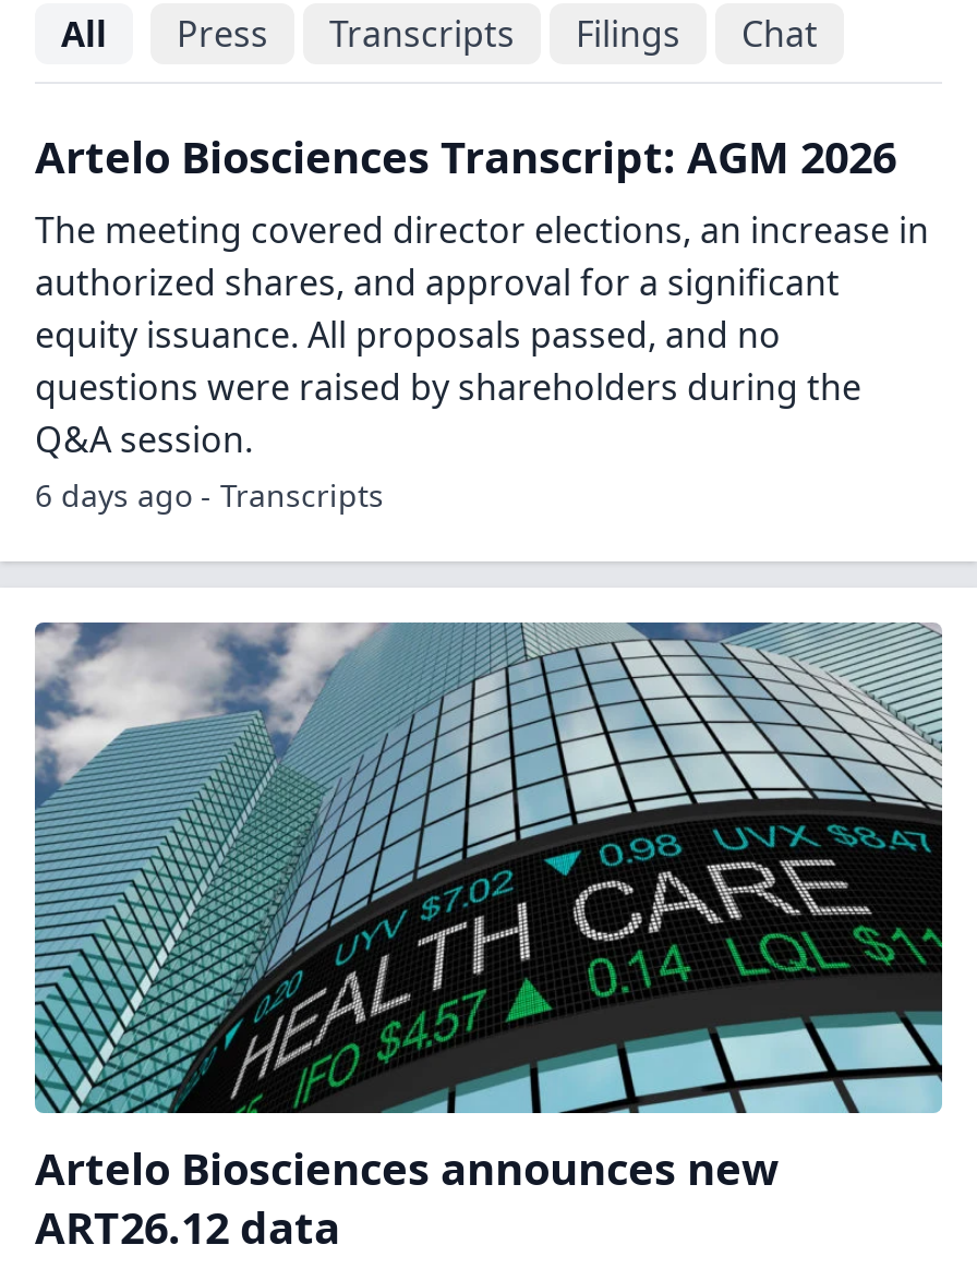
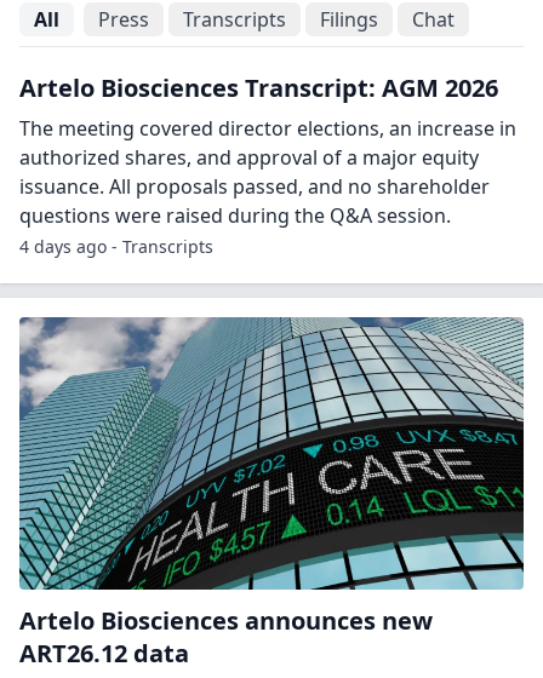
- authorized shares, and approval for a significant
- equity issuance. All proposals passed, and no
- questions were raised by shareholders during the
- Q&A session.
- 6 days ago - Transcripts
+ authorized shares, and approval of a major equity
+ issuance. All proposals passed, and no shareholder
+ questions were raised during the Q&A session.
+ 4 days ago - Transcripts
